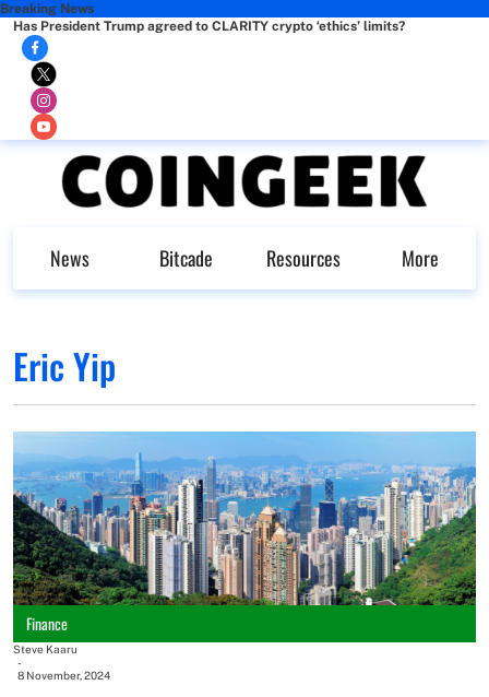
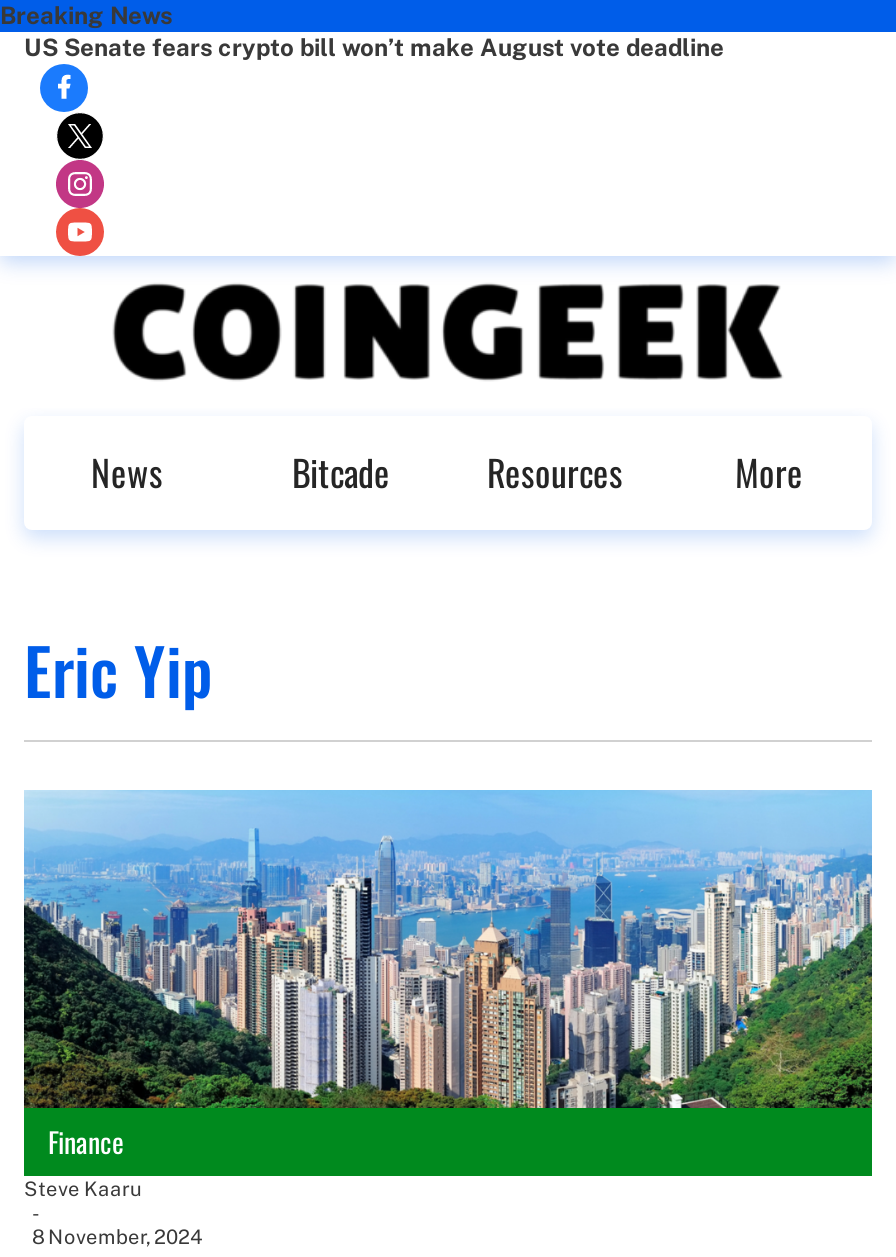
- Has President Trump agreed to CLARITY crypto ‘ethics’ limits?
+ US Senate fears crypto bill won’t make August vote deadline
